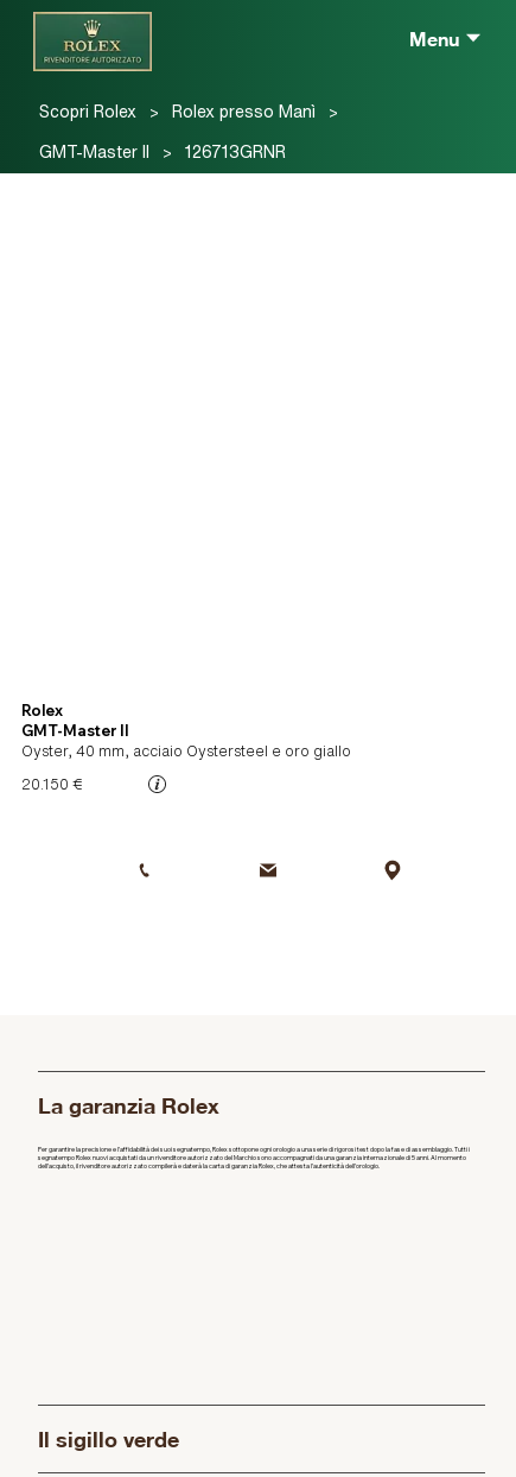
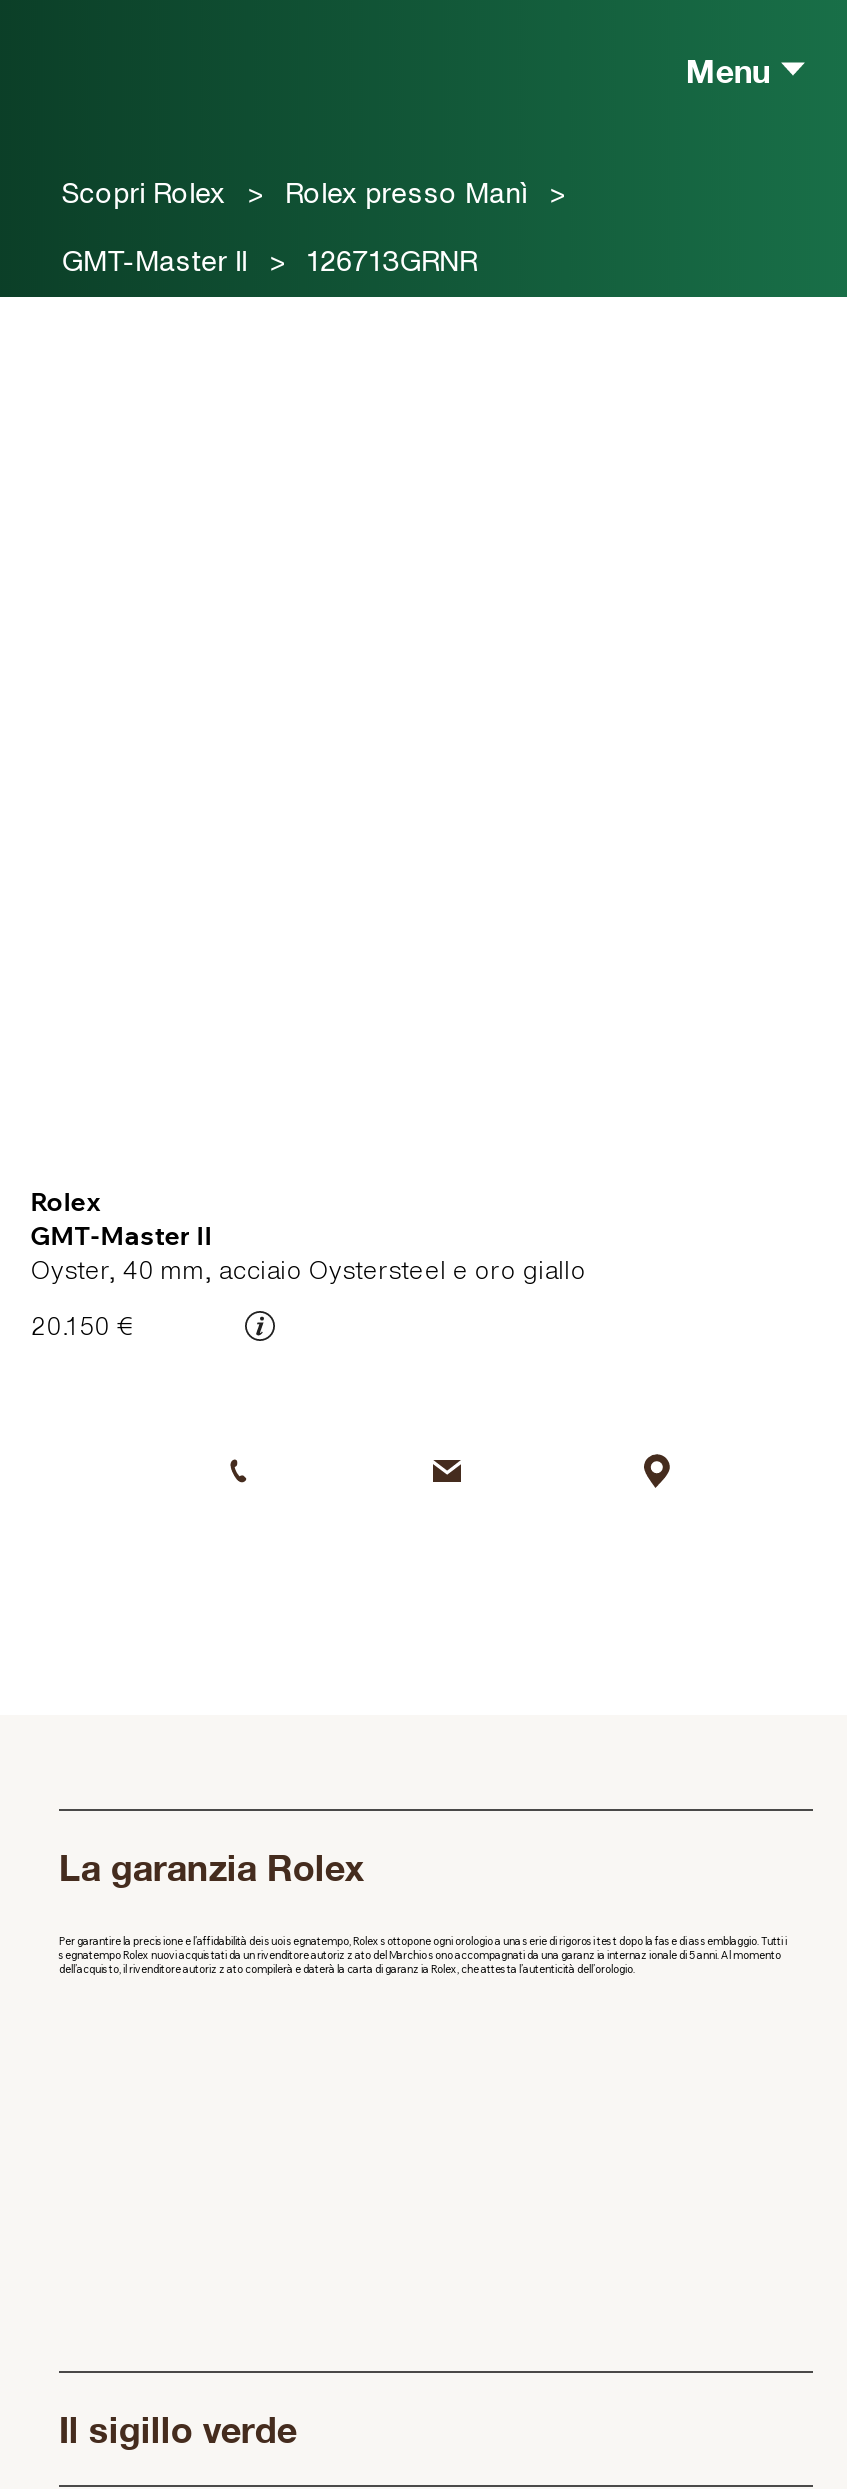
- [image]
